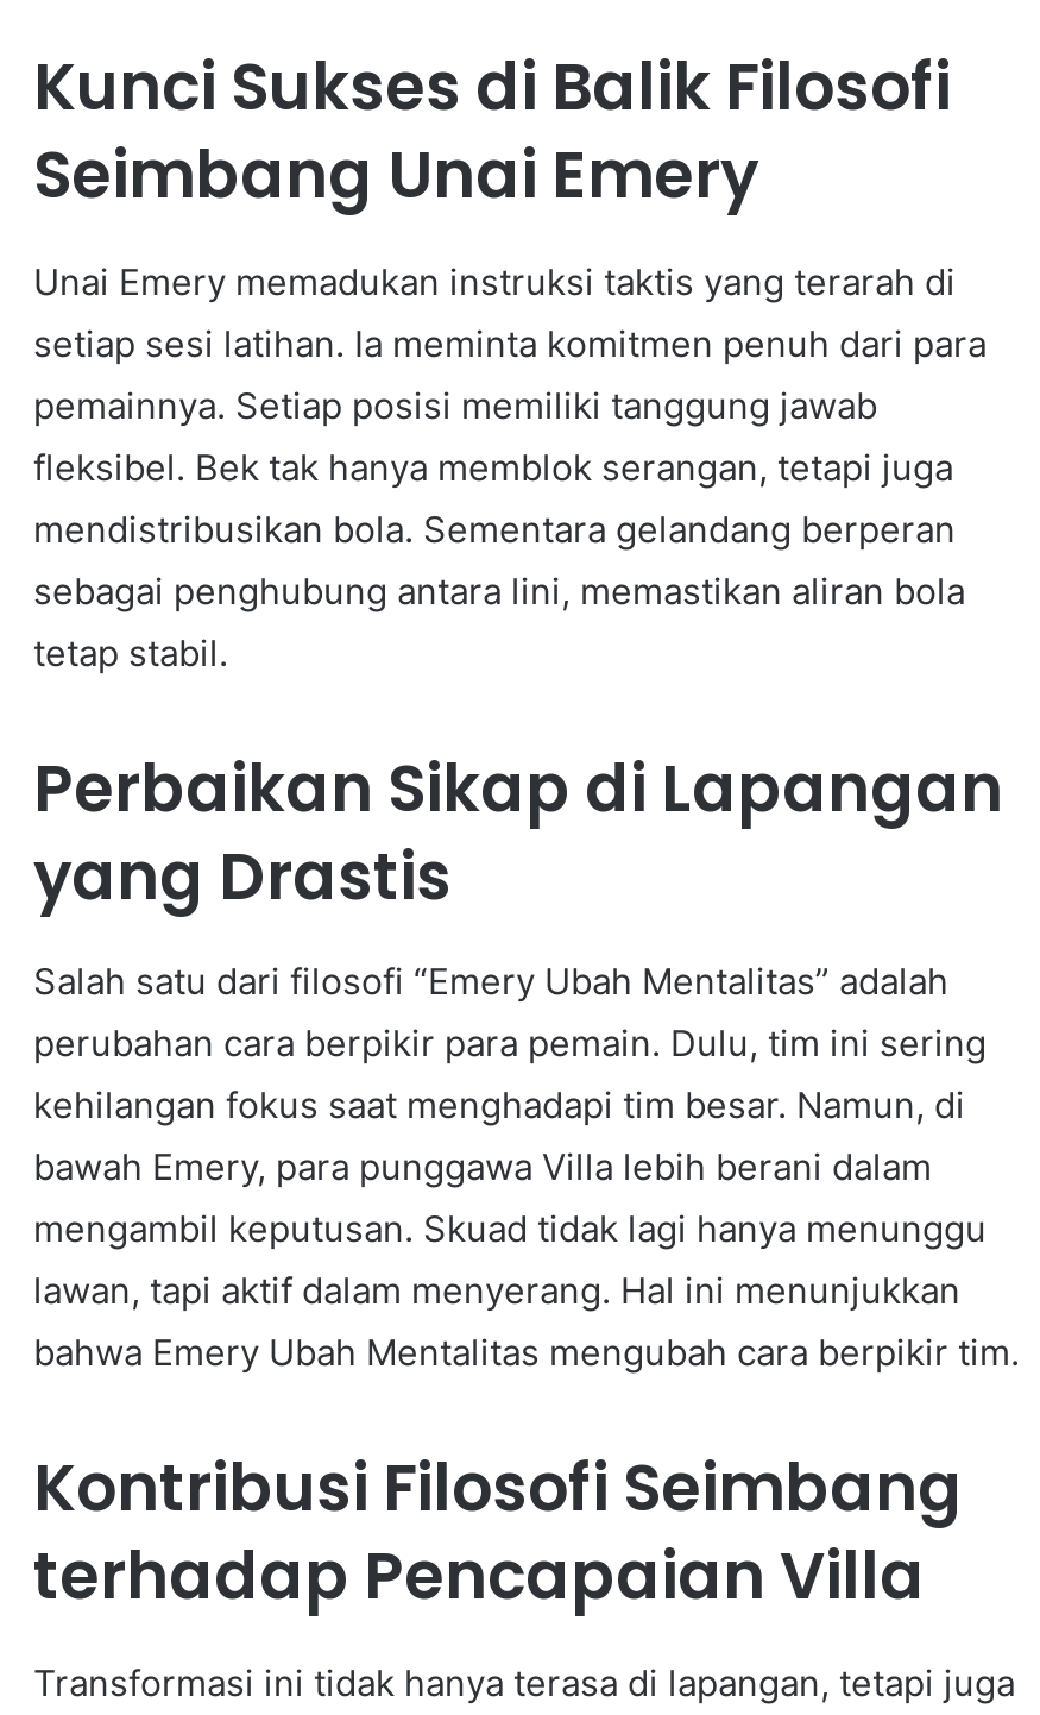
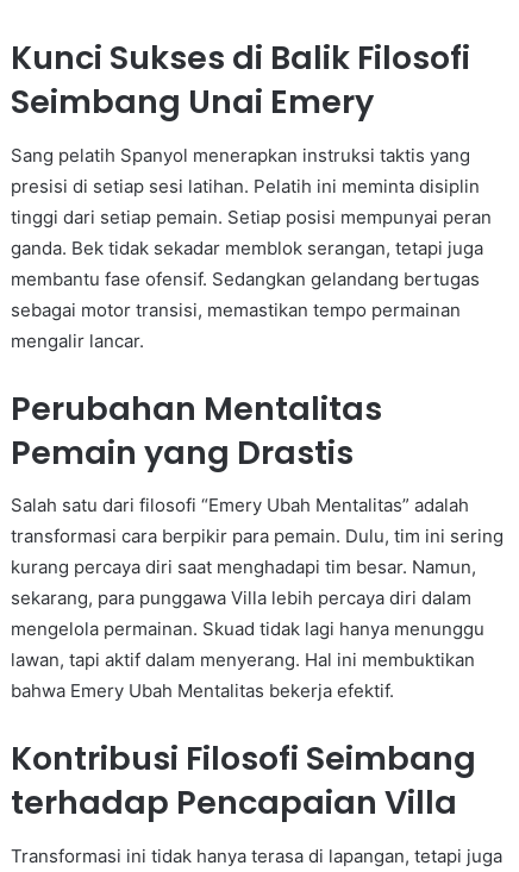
- Unai Emery memadukan instruksi taktis yang terarah di
- setiap sesi latihan. Ia meminta komitmen penuh dari para
- pemainnya. Setiap posisi memiliki tanggung jawab
- fleksibel. Bek tak hanya memblok serangan, tetapi juga
- mendistribusikan bola. Sementara gelandang berperan
- sebagai penghubung antara lini, memastikan aliran bola
- tetap stabil.
+ Sang pelatih Spanyol menerapkan instruksi taktis yang
+ presisi di setiap sesi latihan. Pelatih ini meminta disiplin
+ tinggi dari setiap pemain. Setiap posisi mempunyai peran
+ ganda. Bek tidak sekadar memblok serangan, tetapi juga
+ membantu fase ofensif. Sedangkan gelandang bertugas
+ sebagai motor transisi, memastikan tempo permainan
+ mengalir lancar.

- Perbaikan Sikap di Lapangan
- yang Drastis
+ Perubahan Mentalitas
+ Pemain yang Drastis

- perubahan cara berpikir para pemain. Dulu, tim ini sering
- kehilangan fokus saat menghadapi tim besar. Namun, di
- bawah Emery, para punggawa Villa lebih berani dalam
- mengambil keputusan. Skuad tidak lagi hanya menunggu
- lawan, tapi aktif dalam menyerang. Hal ini menunjukkan
- bahwa Emery Ubah Mentalitas mengubah cara berpikir tim.
+ transformasi cara berpikir para pemain. Dulu, tim ini sering
+ kurang percaya diri saat menghadapi tim besar. Namun,
+ sekarang, para punggawa Villa lebih percaya diri dalam
+ mengelola permainan. Skuad tidak lagi hanya menunggu
+ lawan, tapi aktif dalam menyerang. Hal ini membuktikan
+ bahwa Emery Ubah Mentalitas bekerja efektif.
